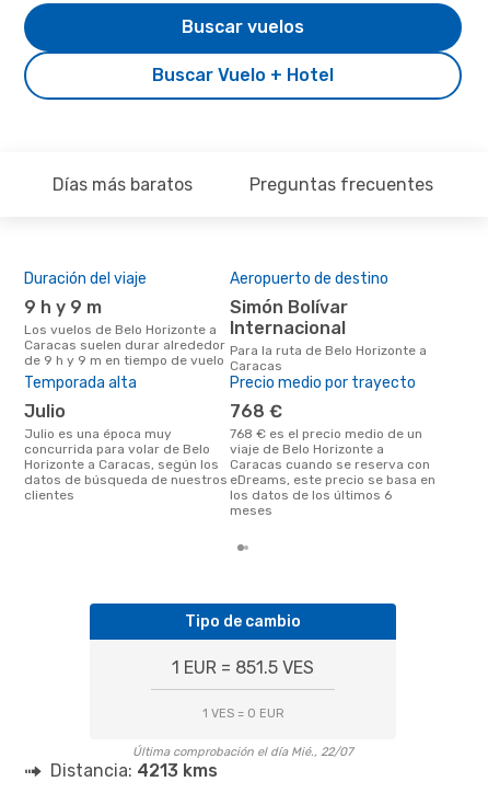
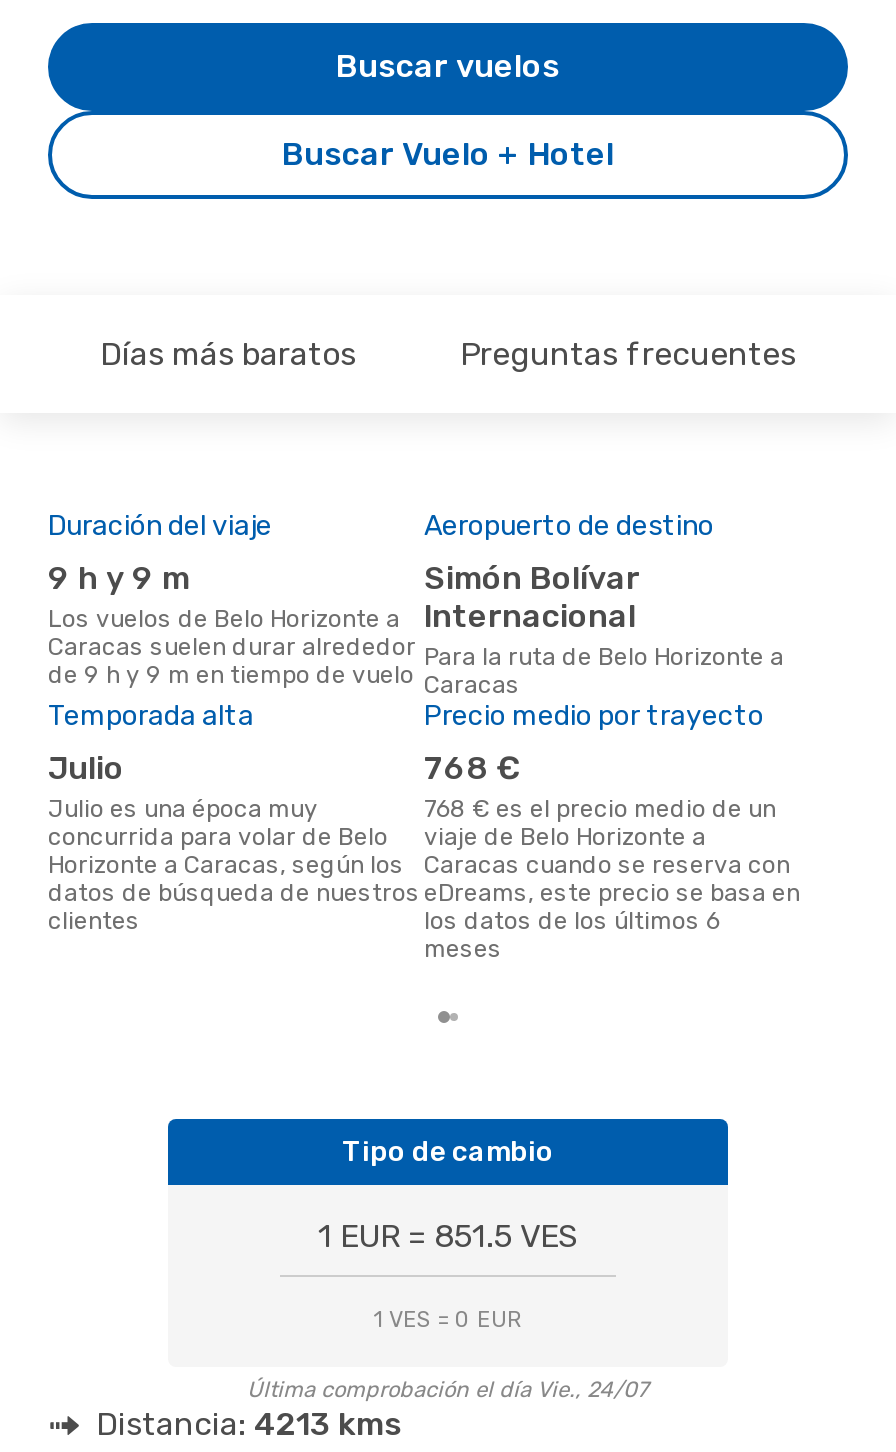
- Última comprobación el día Mié., 22/07
+ Última comprobación el día Vie., 24/07
